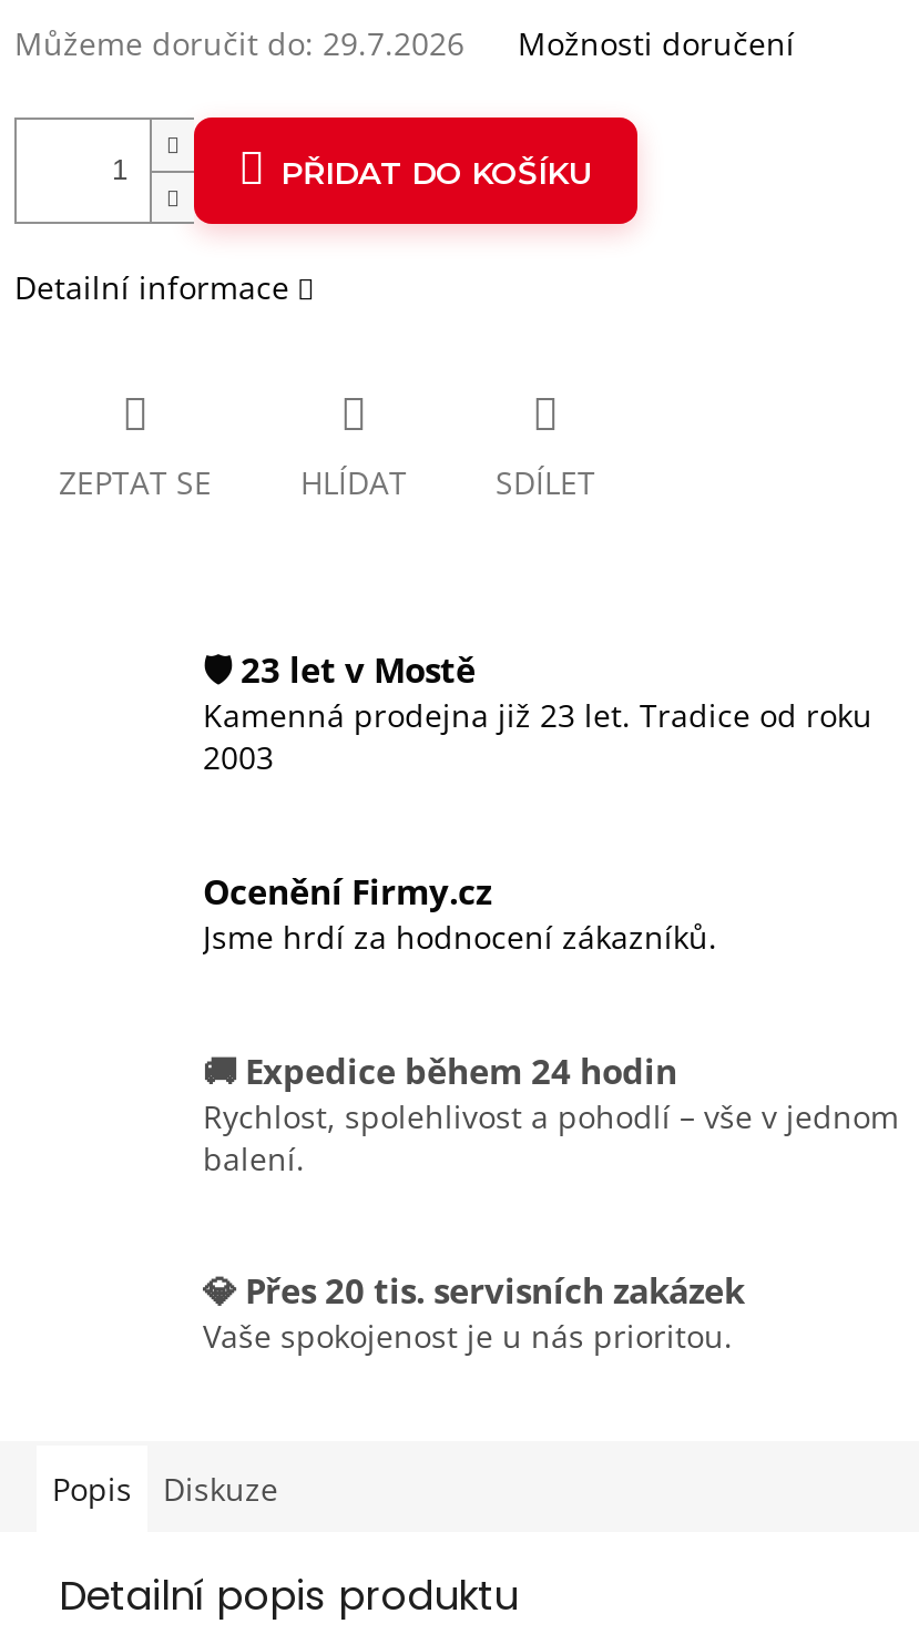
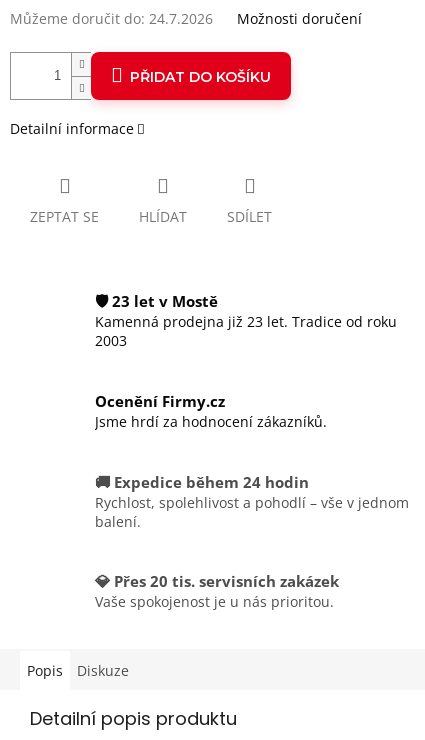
- Můžeme doručit do: 29.7.2026
+ Můžeme doručit do: 24.7.2026
